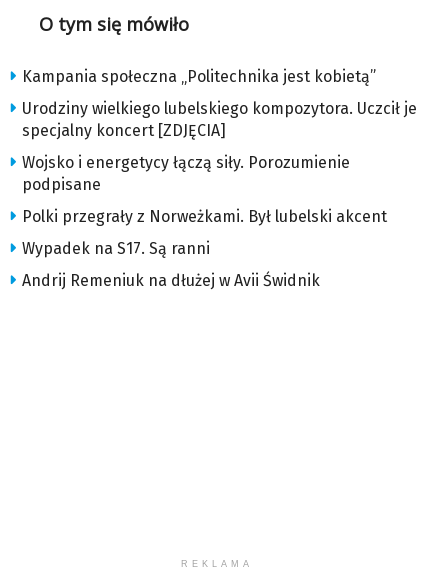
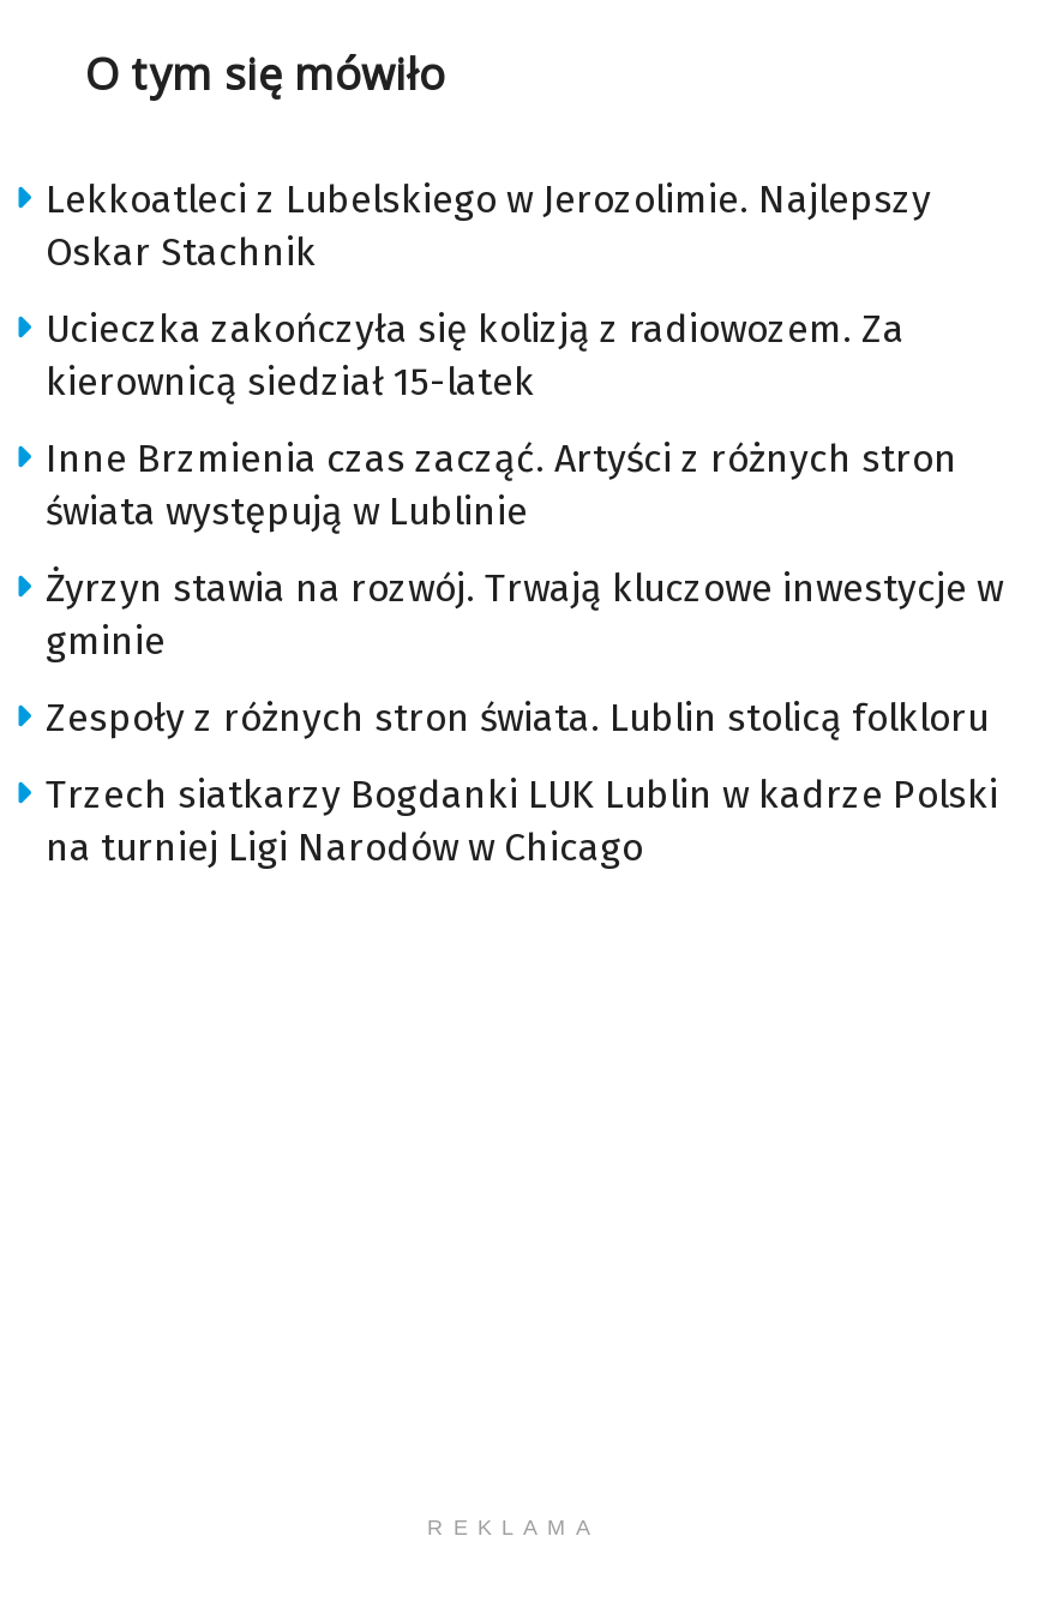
- Kampania społeczna „Politechnika jest kobietą”
+ Lekkoatleci z Lubelskiego w Jerozolimie. Najlepszy
+ Oskar Stachnik

- Urodziny wielkiego lubelskiego kompozytora. Uczcił je
- specjalny koncert [ZDJĘCIA]
+ Ucieczka zakończyła się kolizją z radiowozem. Za
+ kierownicą siedział 15-latek

- Wojsko i energetycy łączą siły. Porozumienie
- podpisane
+ Inne Brzmienia czas zacząć. Artyści z różnych stron
+ świata występują w Lublinie

- Polki przegrały z Norweżkami. Był lubelski akcent
+ Żyrzyn stawia na rozwój. Trwają kluczowe inwestycje w
+ gminie

- Wypadek na S17. Są ranni
+ Zespoły z różnych stron świata. Lublin stolicą folkloru

- Andrij Remeniuk na dłużej w Avii Świdnik
+ Trzech siatkarzy Bogdanki LUK Lublin w kadrze Polski
+ na turniej Ligi Narodów w Chicago
